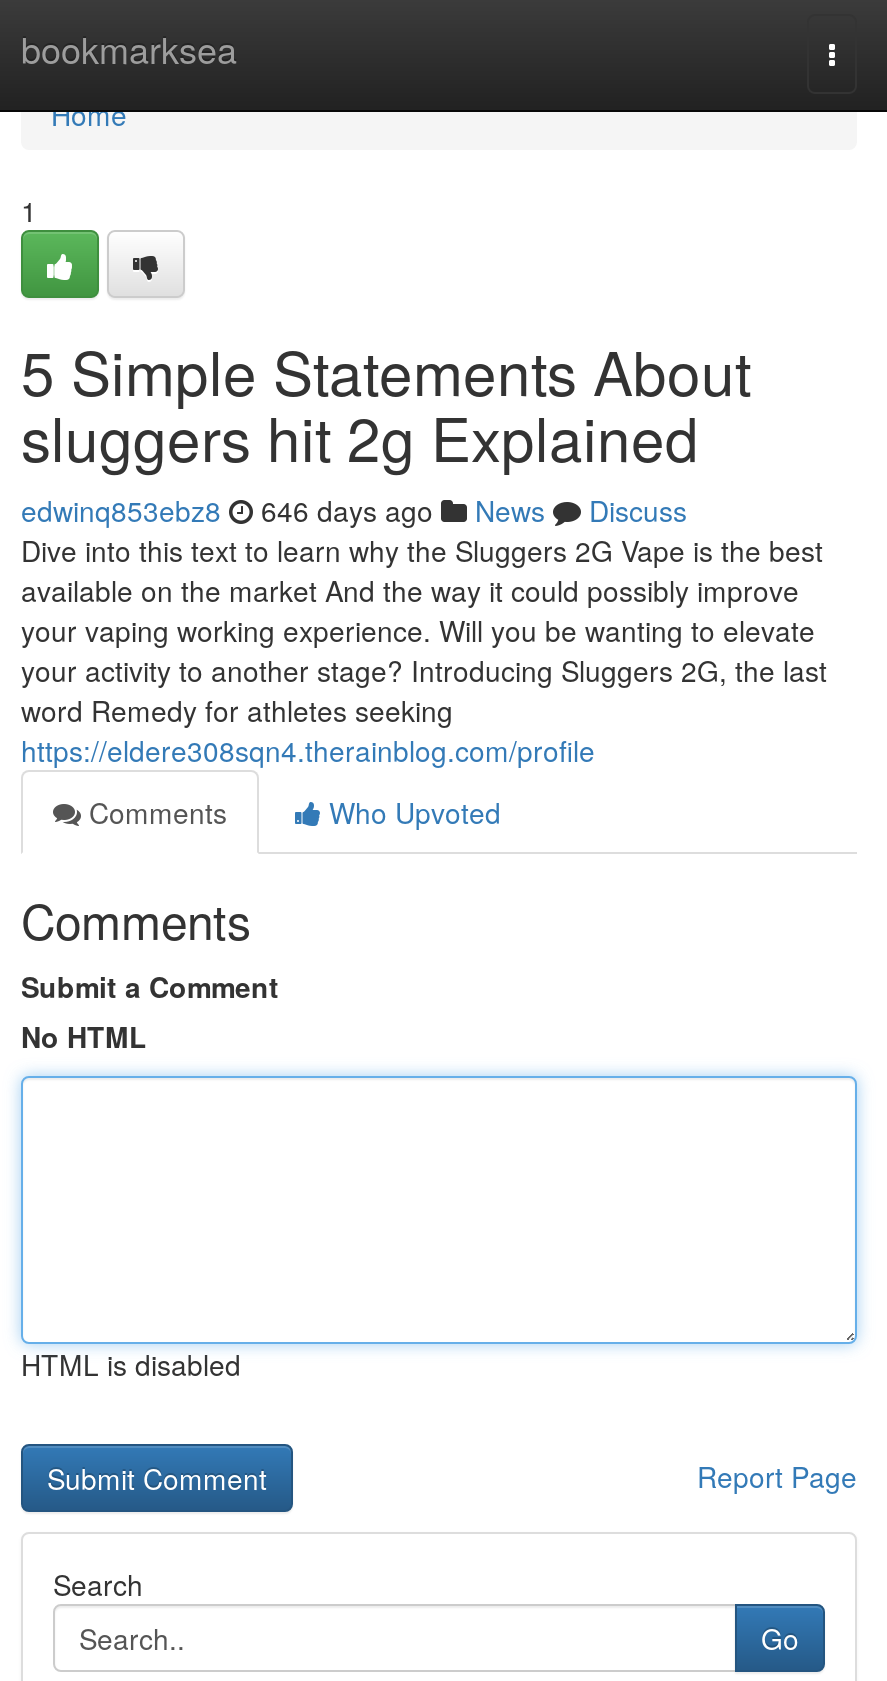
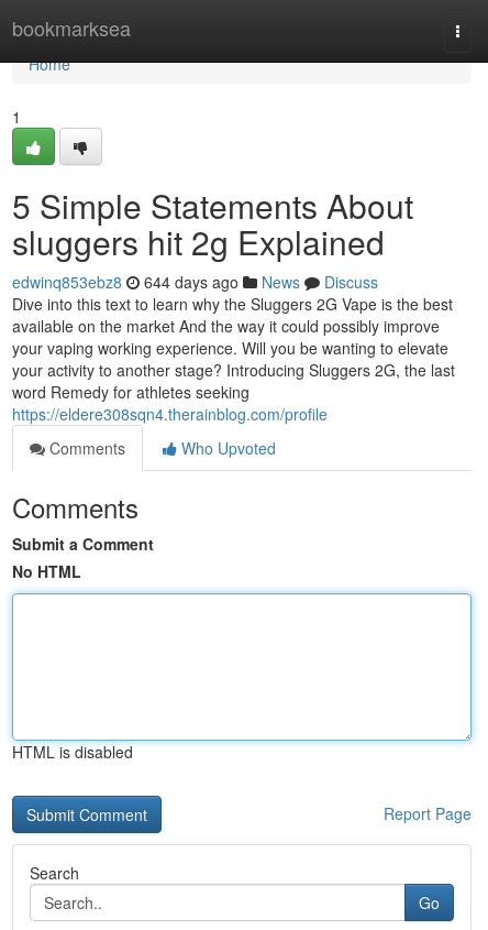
- edwinq853ebz8 646 days ago News Discuss
+ edwinq853ebz8 644 days ago News Discuss
